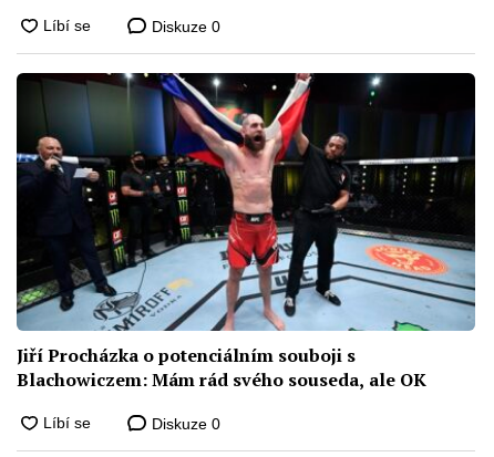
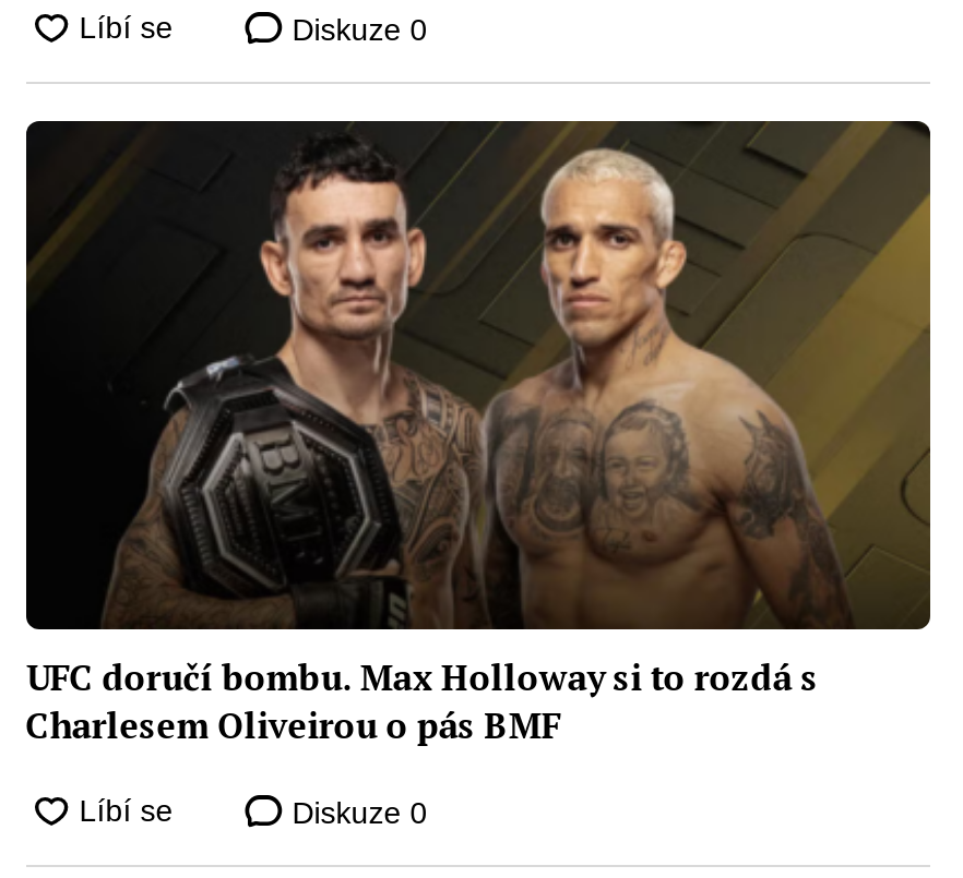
- [image]
- Jiří Procházka o potenciálním souboji s
- Blachowiczem: Mám rád svého souseda, ale OK
+ [image]
+ UFC doručí bombu. Max Holloway si to rozdá s
+ Charlesem Oliveirou o pás BMF
